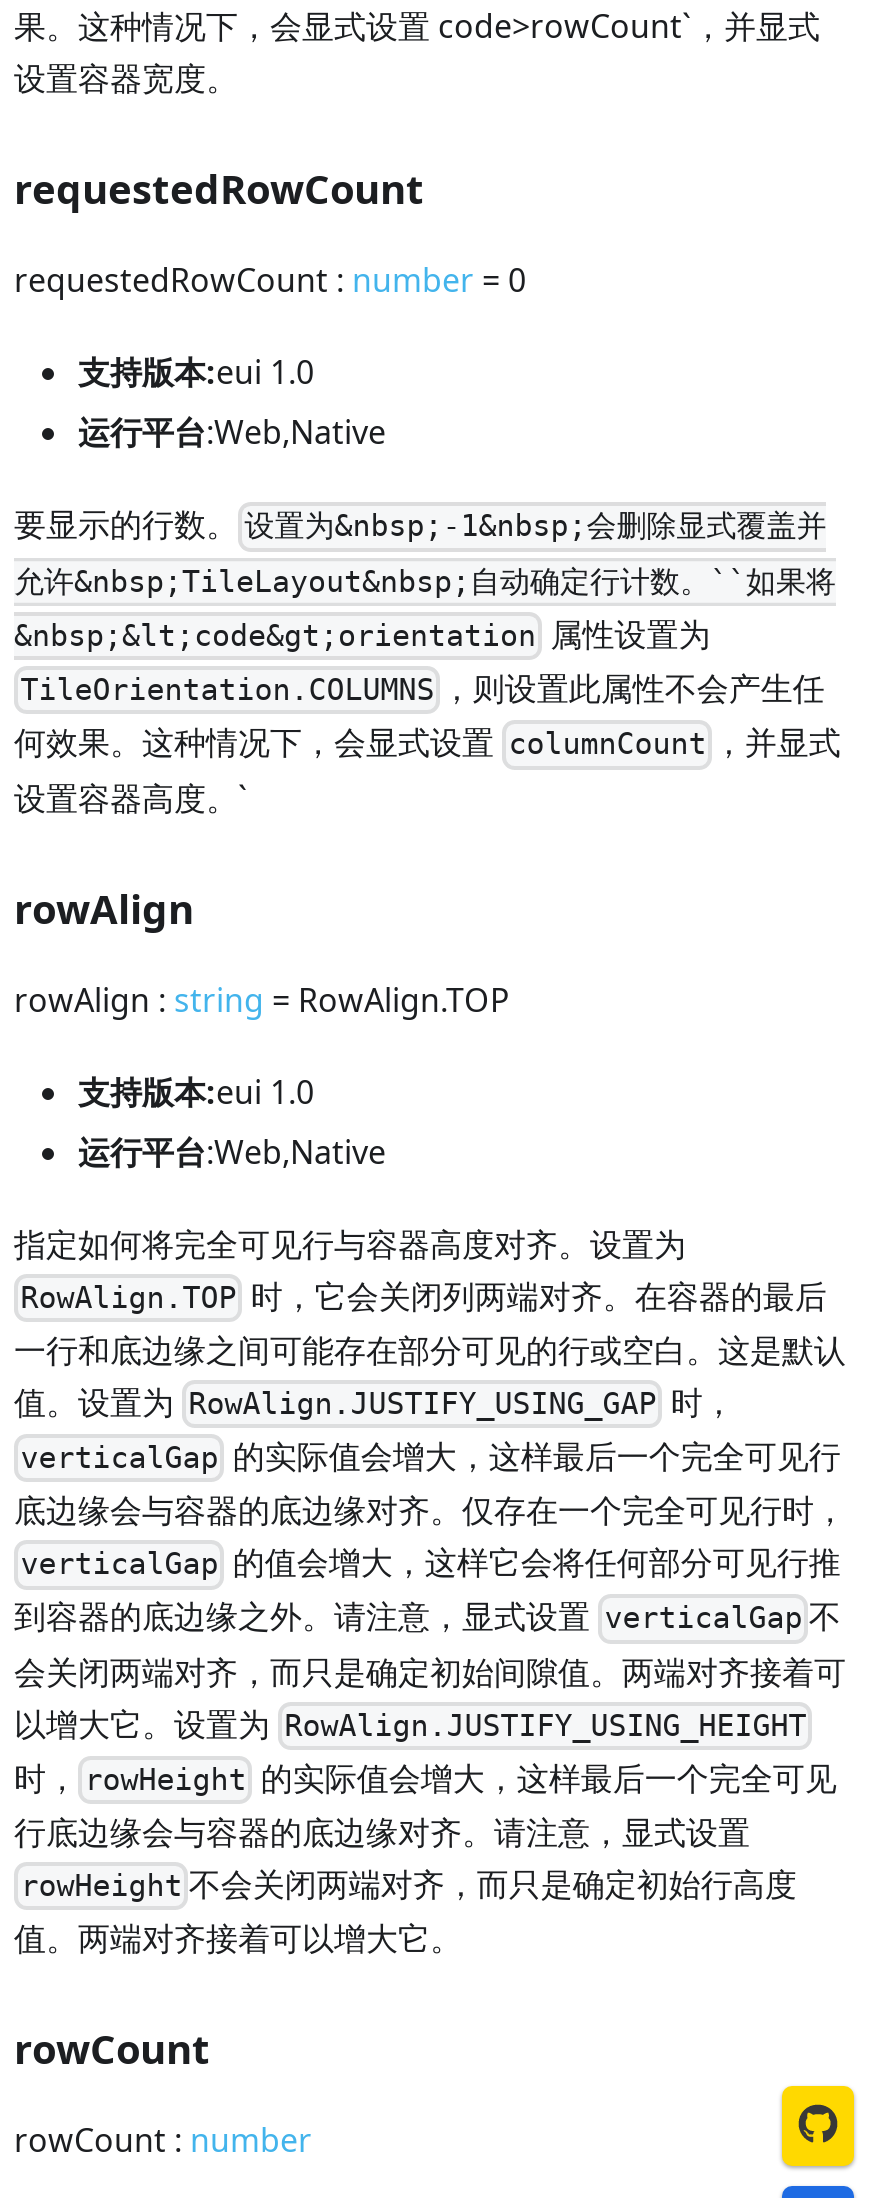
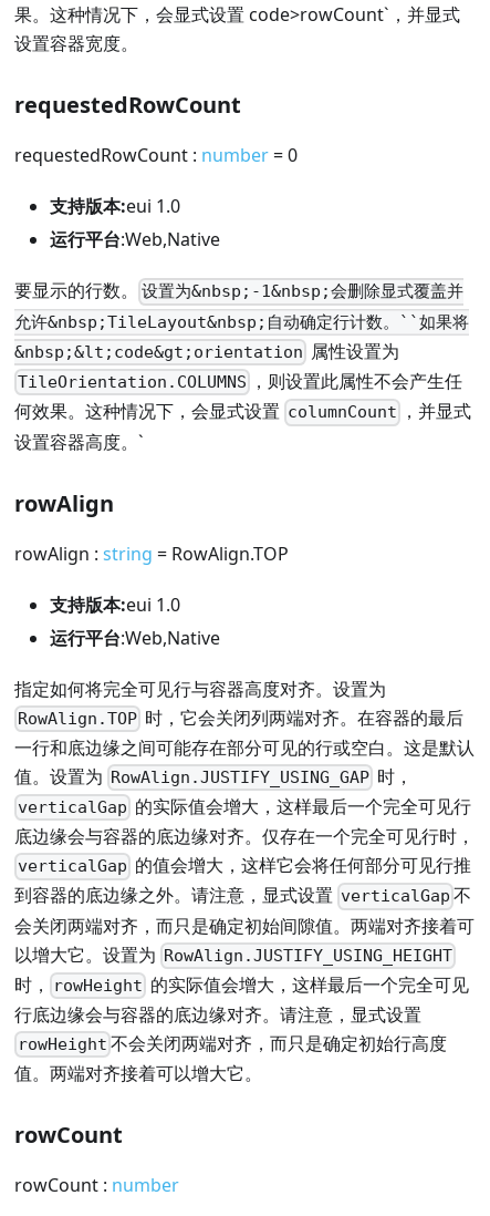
- [image]
